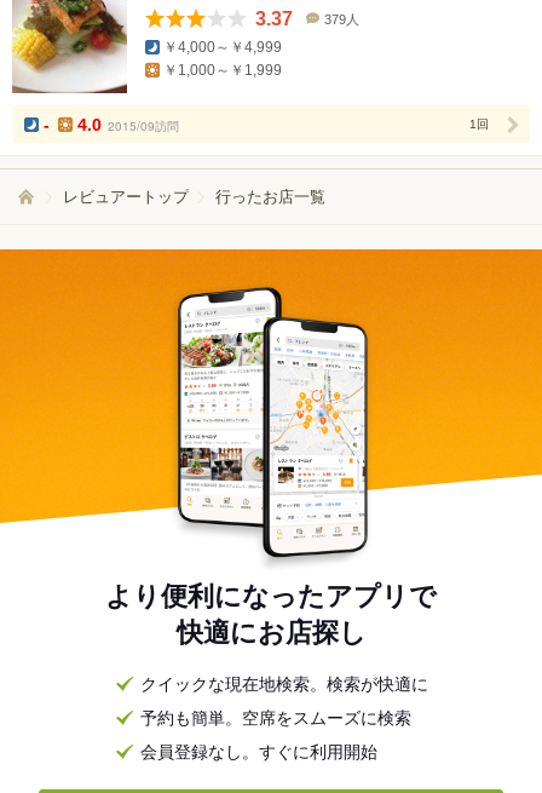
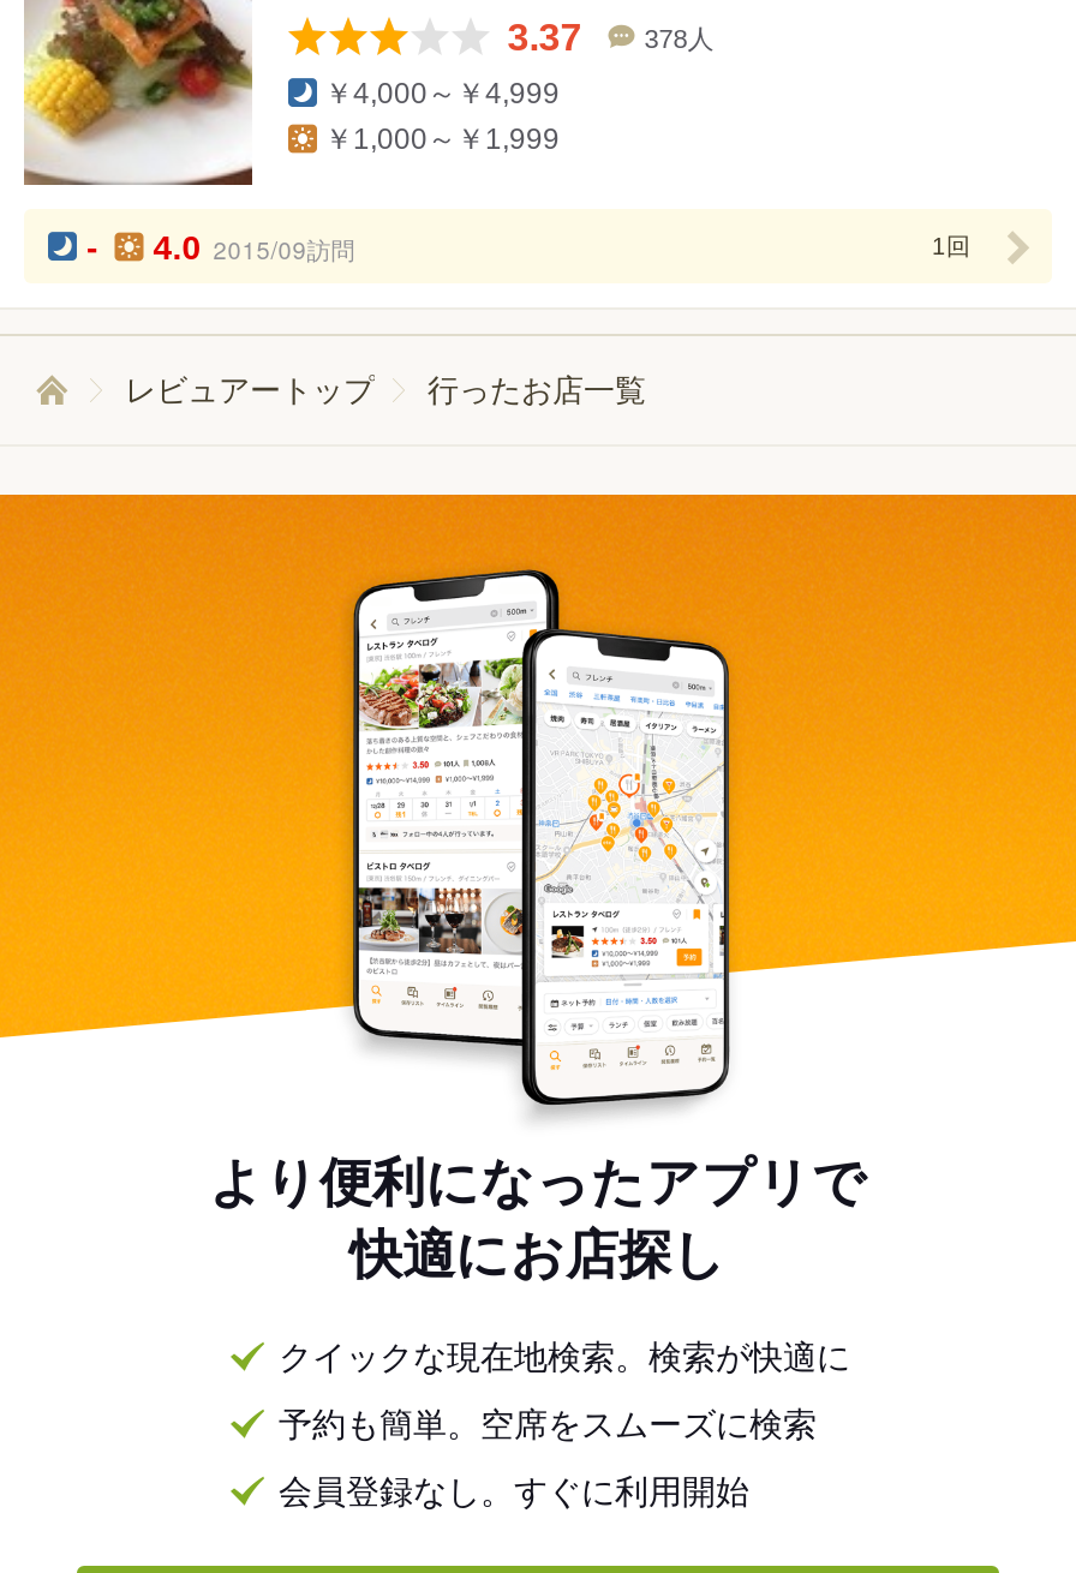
- 379人
+ 378人
